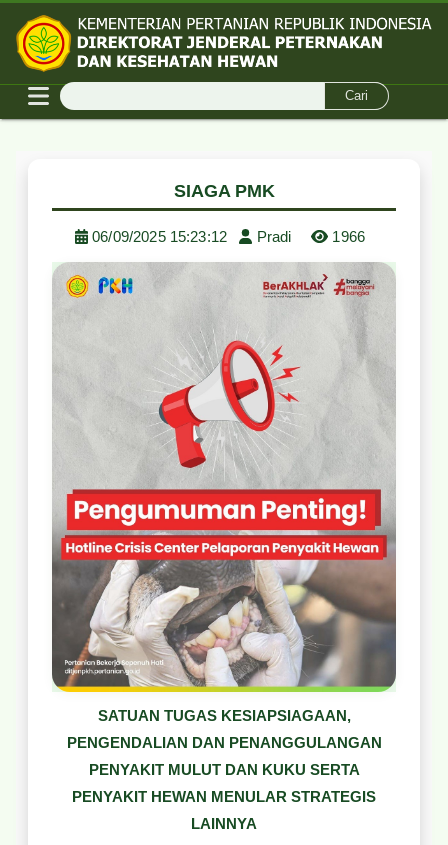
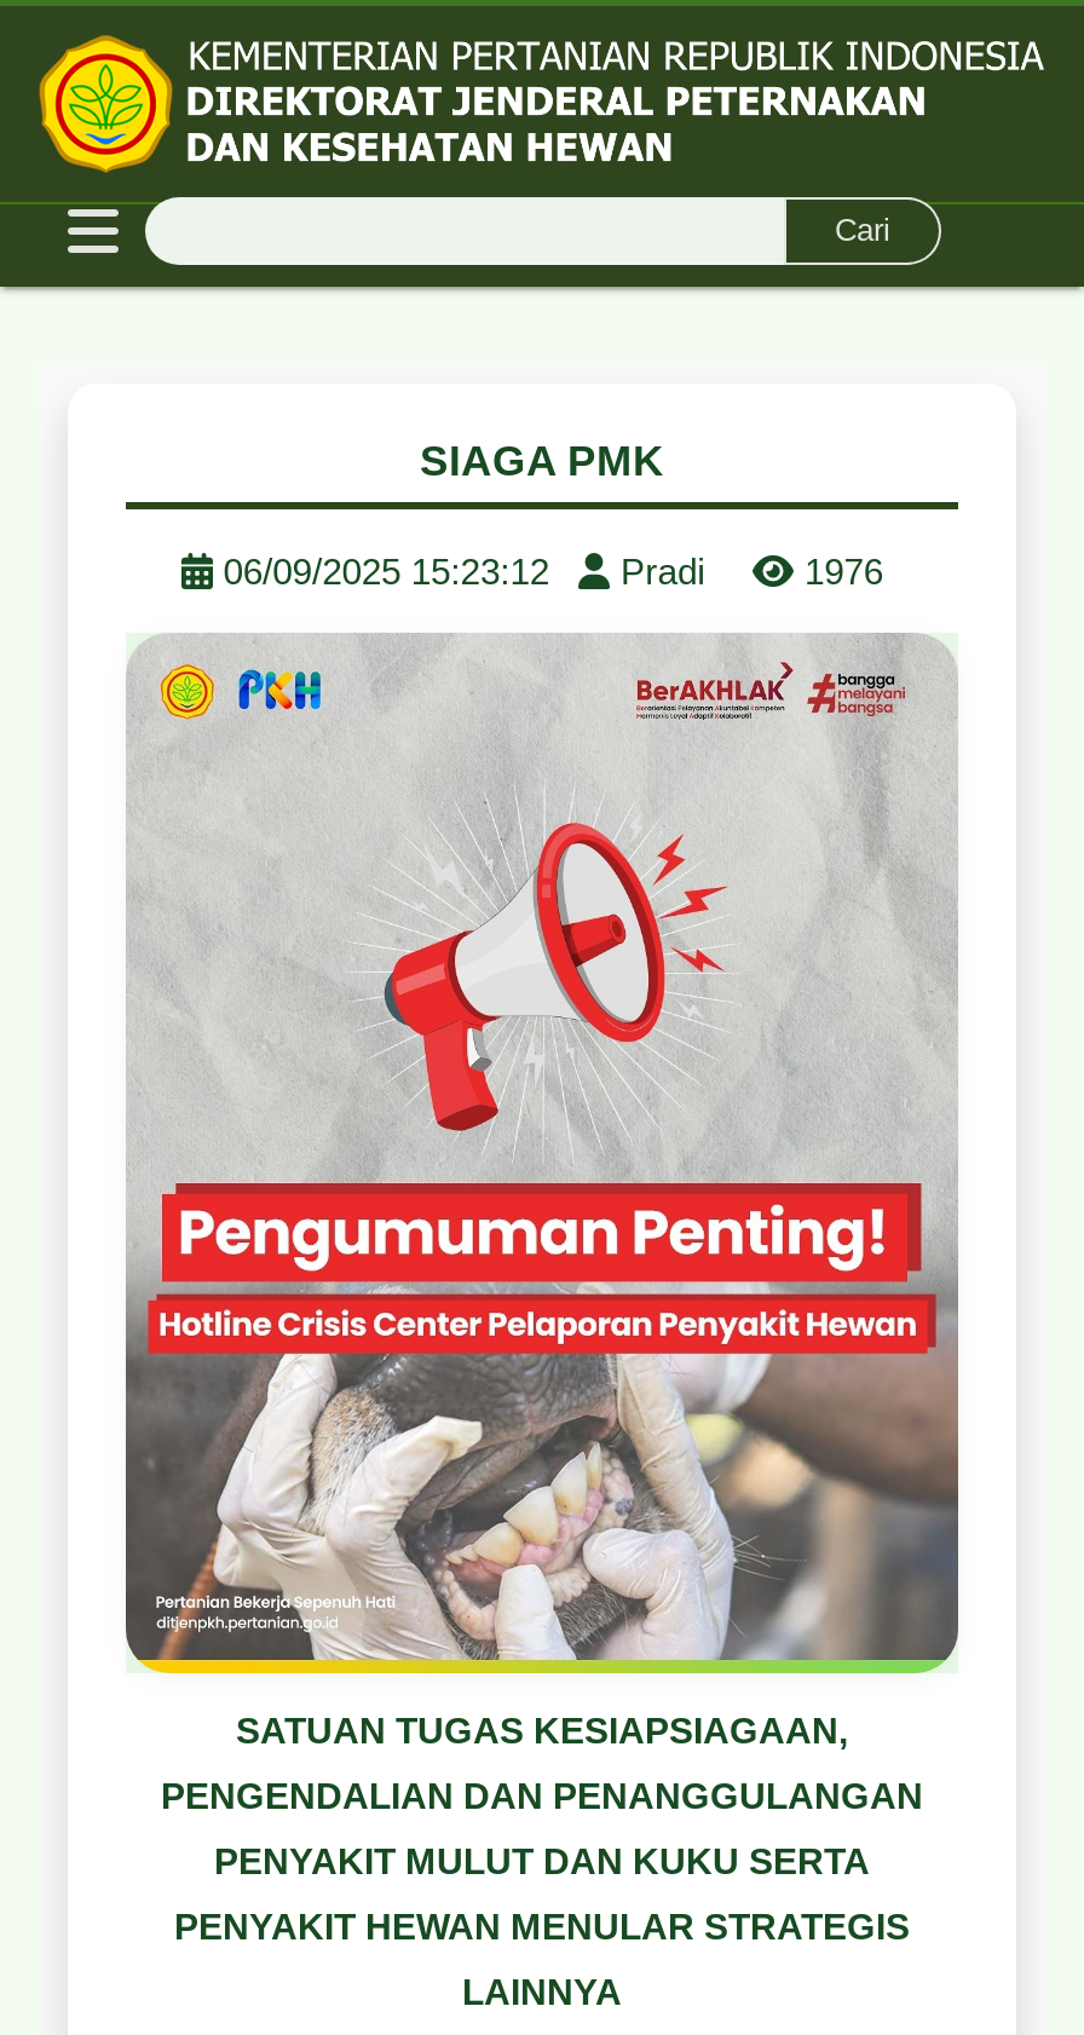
- 06/09/2025 15:23:12 Pradi 1966
+ 06/09/2025 15:23:12 Pradi 1976
